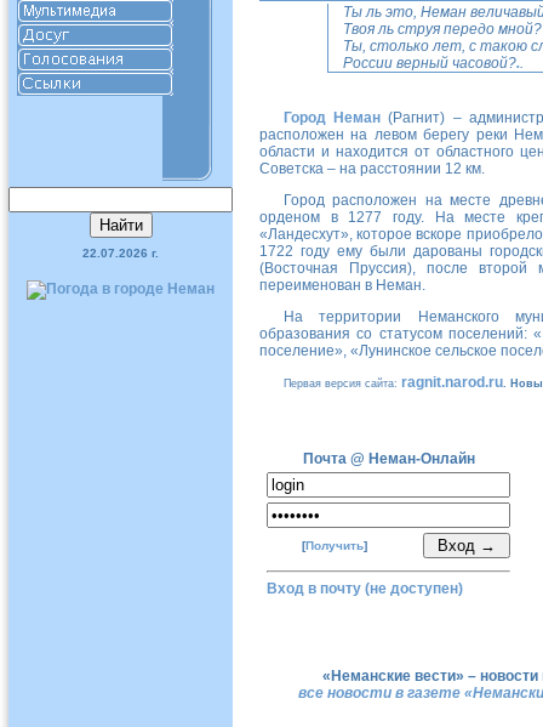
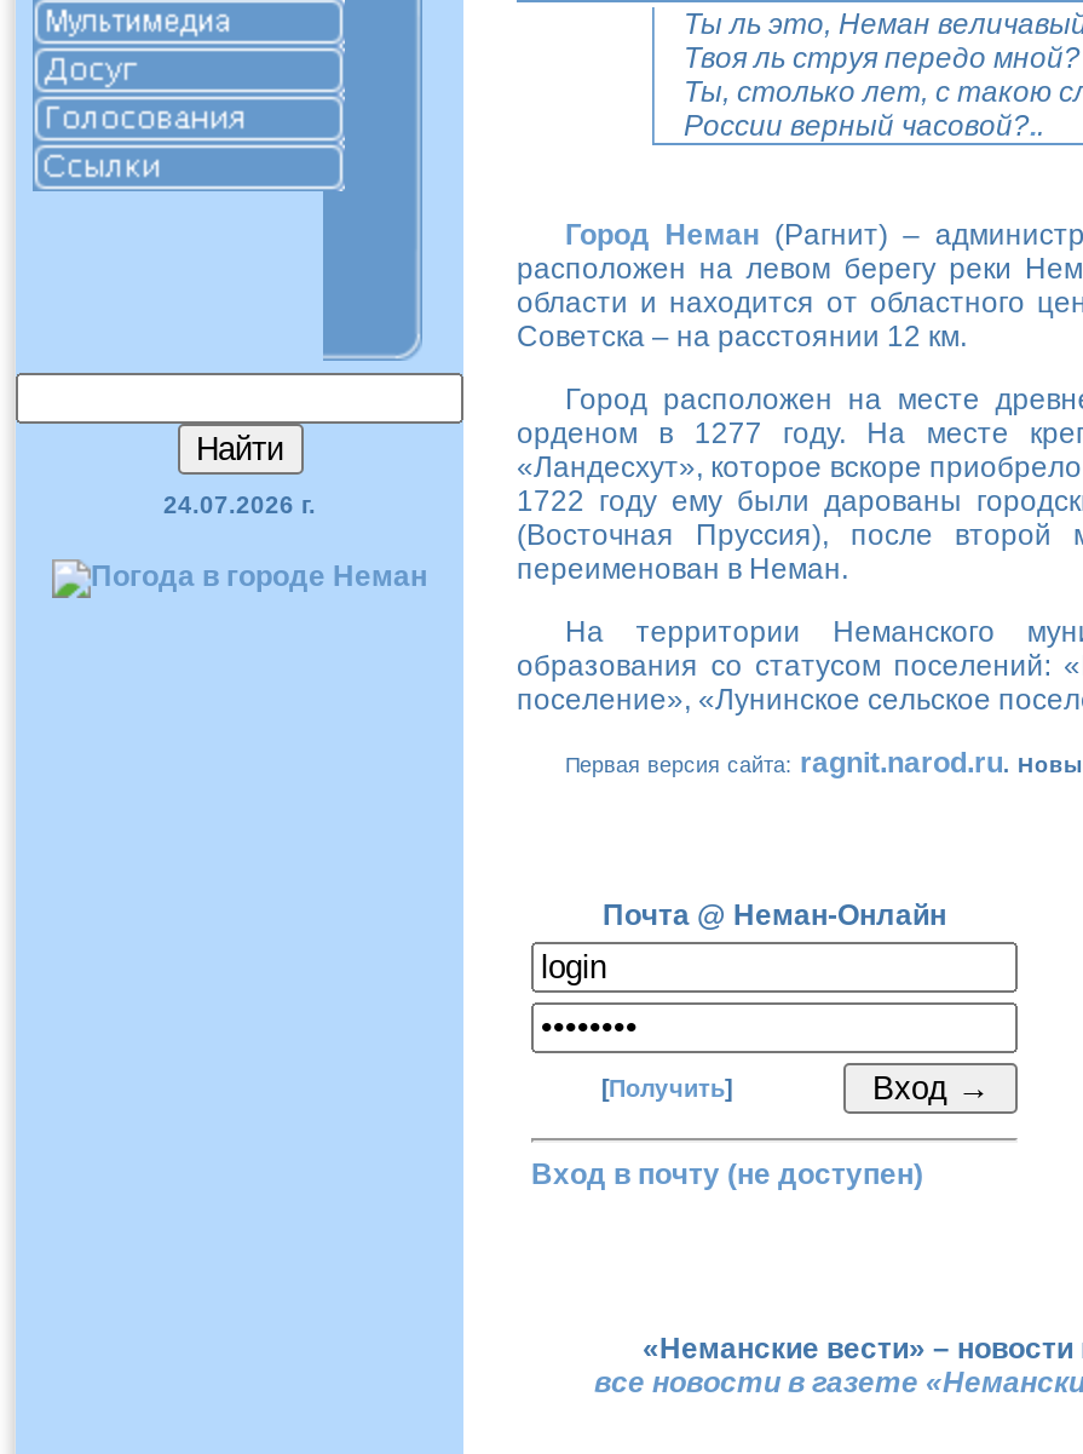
- 22.07.2026 г.
+ 24.07.2026 г.
